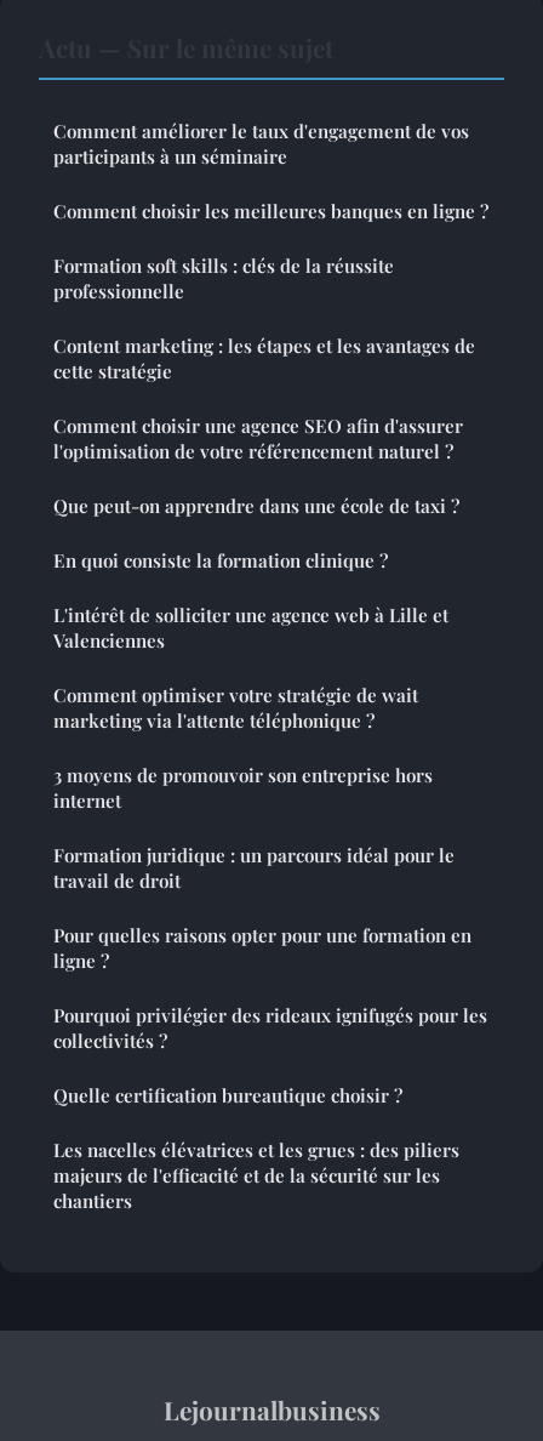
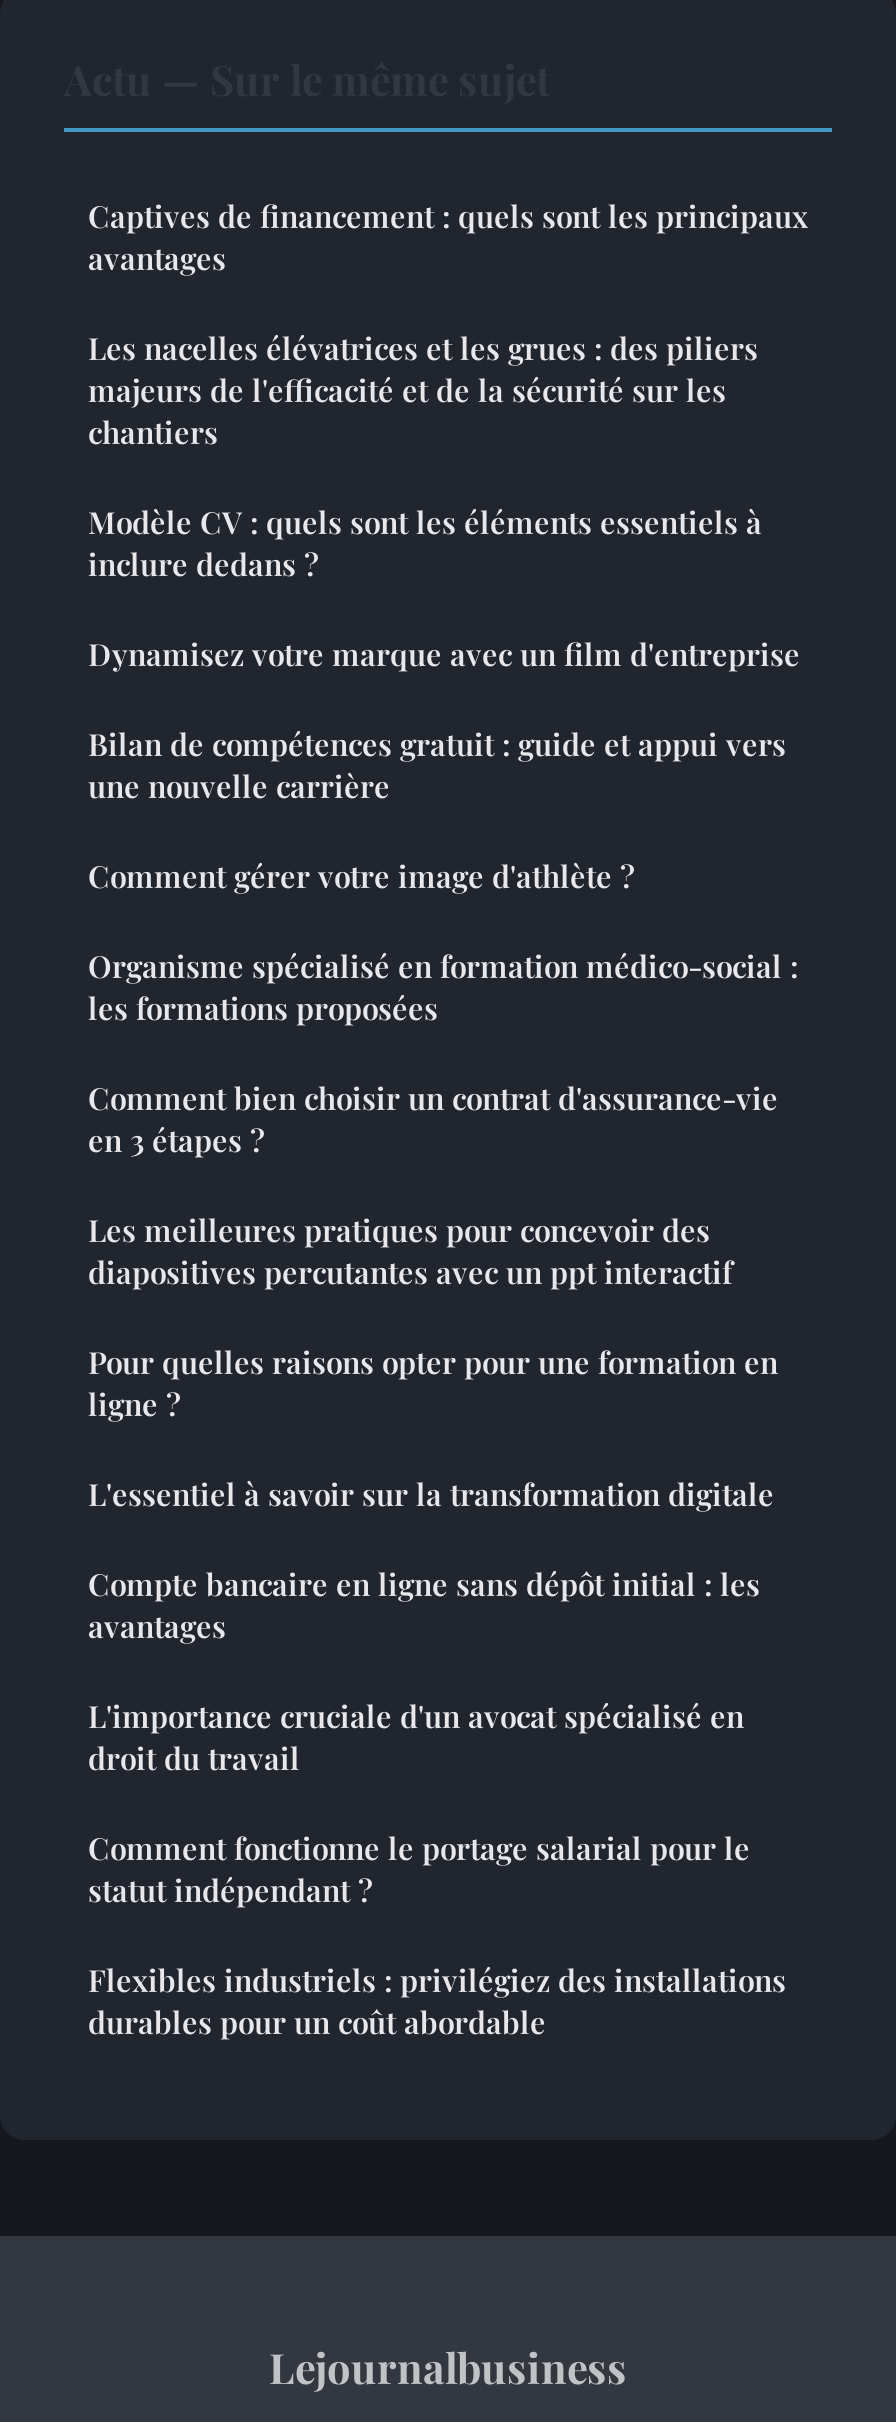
- Comment améliorer le taux d'engagement de vos
- participants à un séminaire
- Comment choisir les meilleures banques en ligne ?
- Formation soft skills : clés de la réussite
- professionnelle
- Content marketing : les étapes et les avantages de
- cette stratégie
- Comment choisir une agence SEO afin d'assurer
- l'optimisation de votre référencement naturel ?
- Que peut-on apprendre dans une école de taxi ?
- En quoi consiste la formation clinique ?
- L'intérêt de solliciter une agence web à Lille et
- Valenciennes
- Comment optimiser votre stratégie de wait
- marketing via l'attente téléphonique ?
- 3 moyens de promouvoir son entreprise hors
- internet
- Formation juridique : un parcours idéal pour le
- travail de droit
- Pourquoi privilégier des rideaux ignifugés pour les
- collectivités ?
- Quelle certification bureautique choisir ?
+ Captives de financement : quels sont les principaux
+ avantages

moved down: Pour quelles raisons opter pour une formation en | ligne ?

moved up: Les nacelles élévatrices et les grues : des piliers | majeurs de l'efficacité et de la sécurité sur les | chantiers

+ Modèle CV : quels sont les éléments essentiels à
+ inclure dedans ?
+ Dynamisez votre marque avec un film d'entreprise
+ Bilan de compétences gratuit : guide et appui vers
+ une nouvelle carrière
+ Comment gérer votre image d'athlète ?
+ Organisme spécialisé en formation médico-social :
+ les formations proposées
+ Comment bien choisir un contrat d'assurance-vie
+ en 3 étapes ?
+ Les meilleures pratiques pour concevoir des
+ diapositives percutantes avec un ppt interactif
+ L'essentiel à savoir sur la transformation digitale
+ Compte bancaire en ligne sans dépôt initial : les
+ avantages
+ L'importance cruciale d'un avocat spécialisé en
+ droit du travail
+ Comment fonctionne le portage salarial pour le
+ statut indépendant ?
+ Flexibles industriels : privilégiez des installations
+ durables pour un coût abordable
